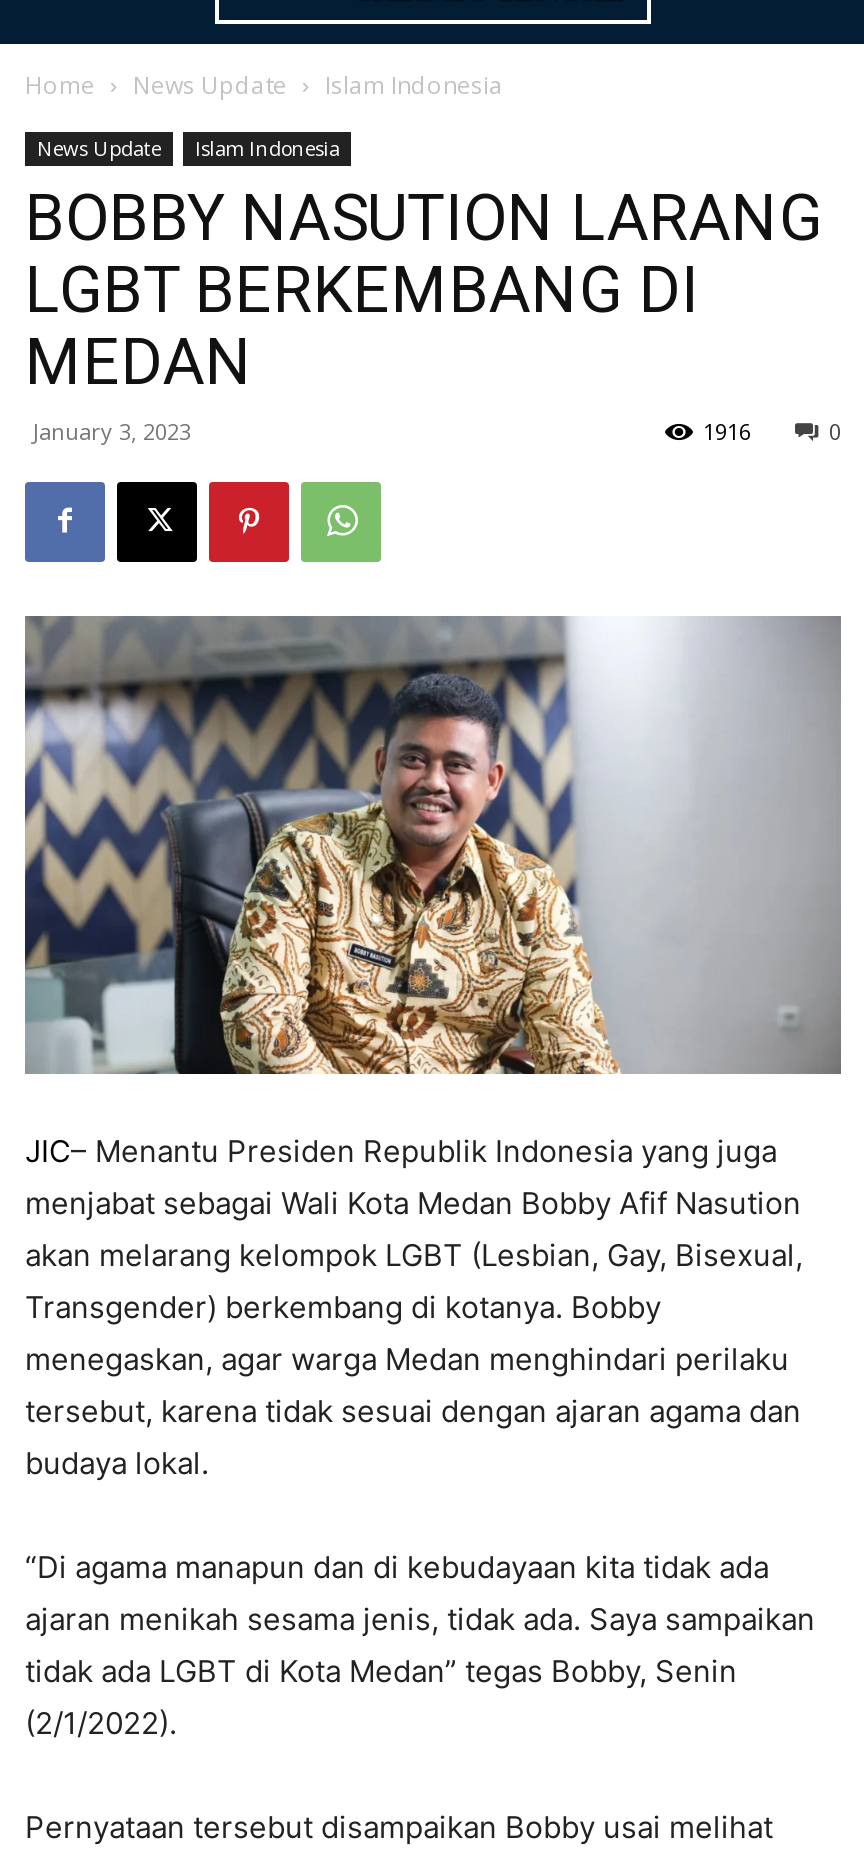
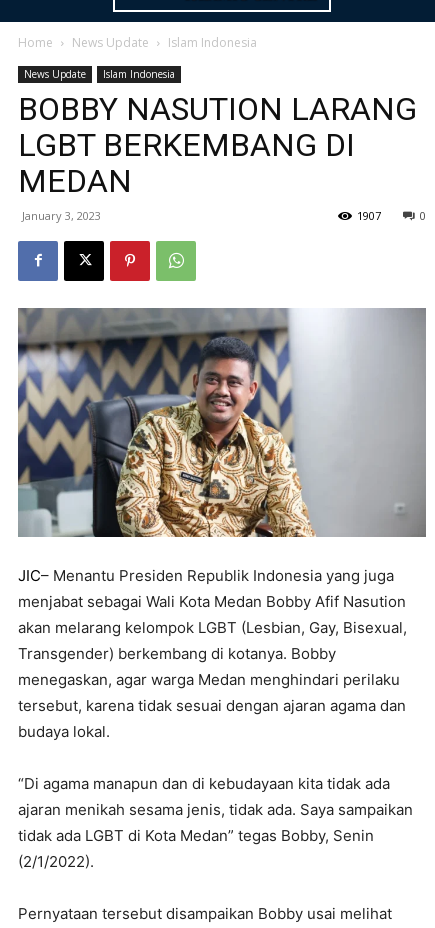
- 1916
+ 1907
